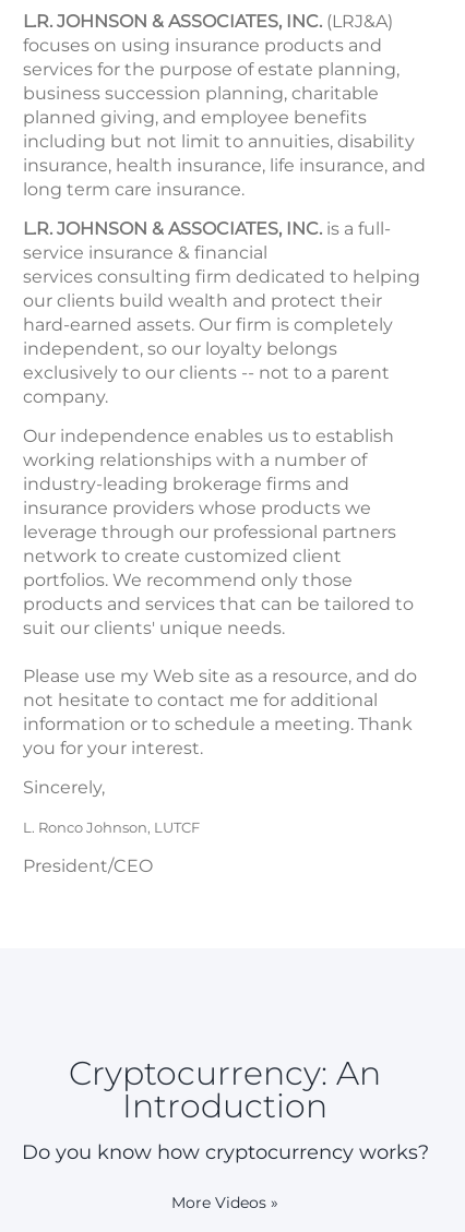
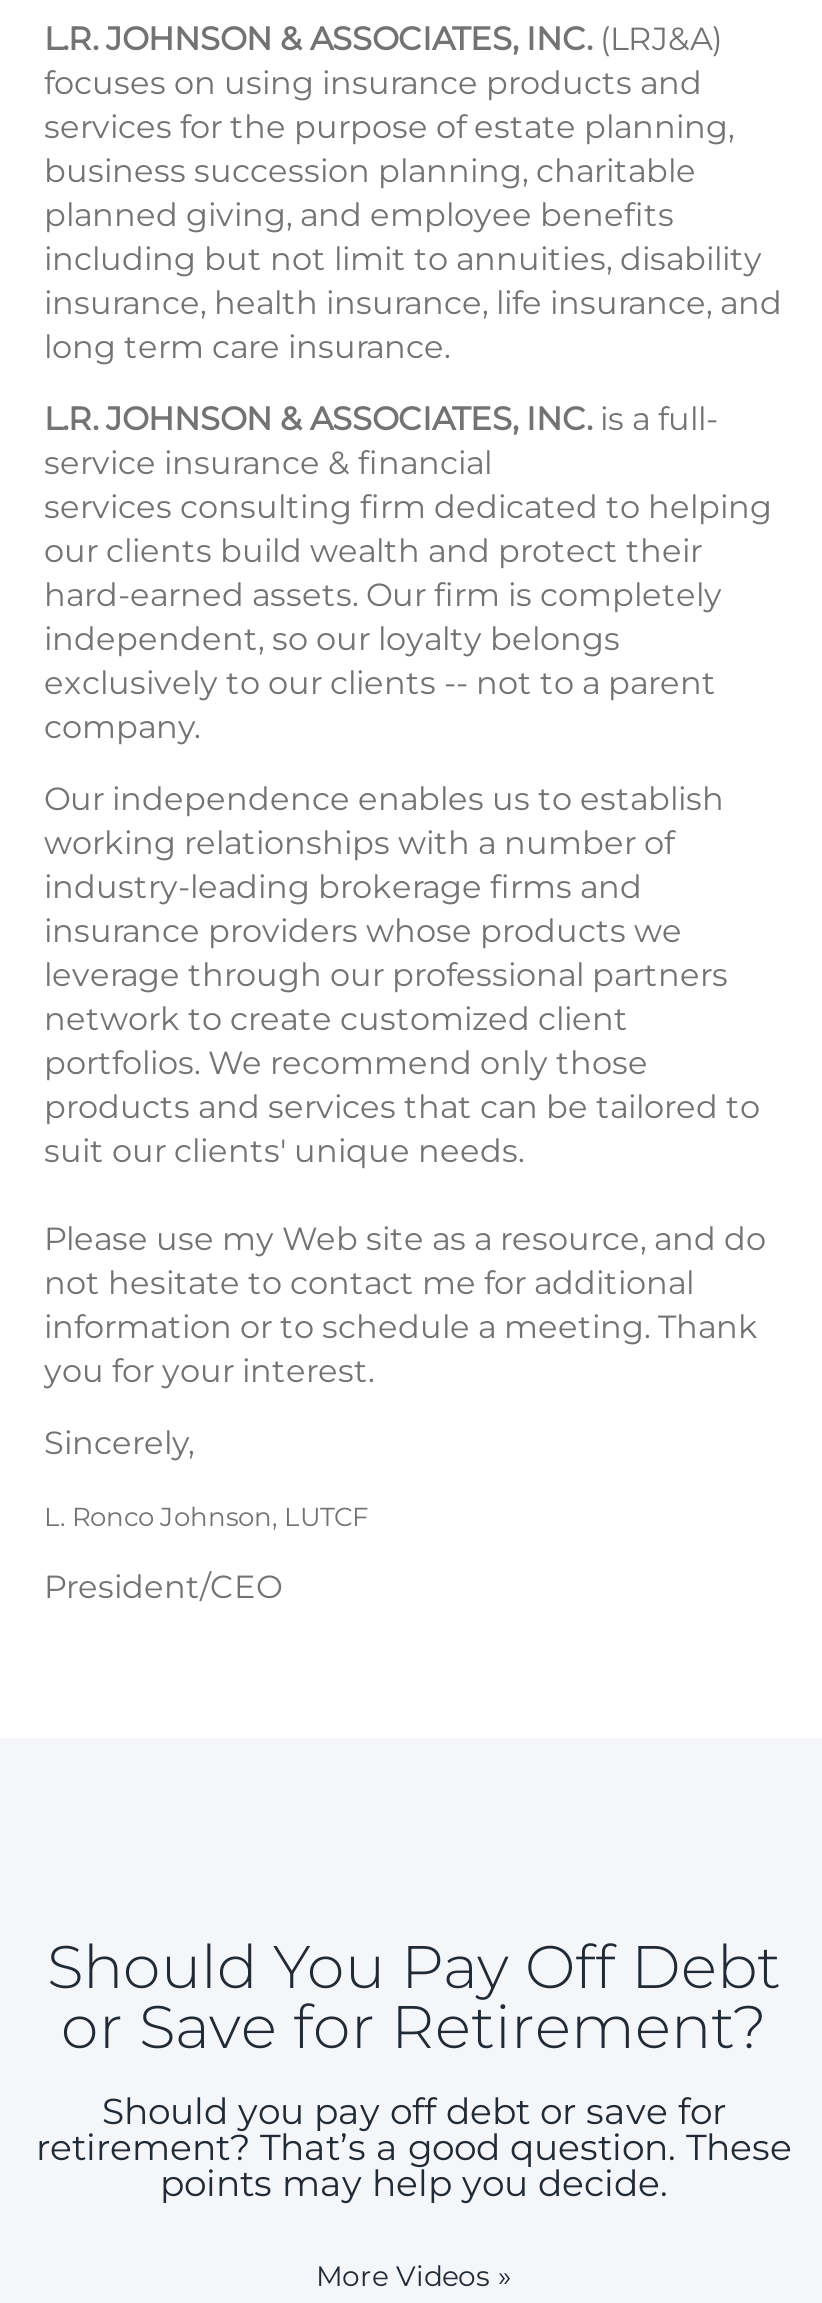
- Cryptocurrency: An
- Introduction
- Do you know how cryptocurrency works?
+ Should You Pay Off Debt
+ or Save for Retirement?
+ Should you pay off debt or save for
+ retirement? That’s a good question. These
+ points may help you decide.
